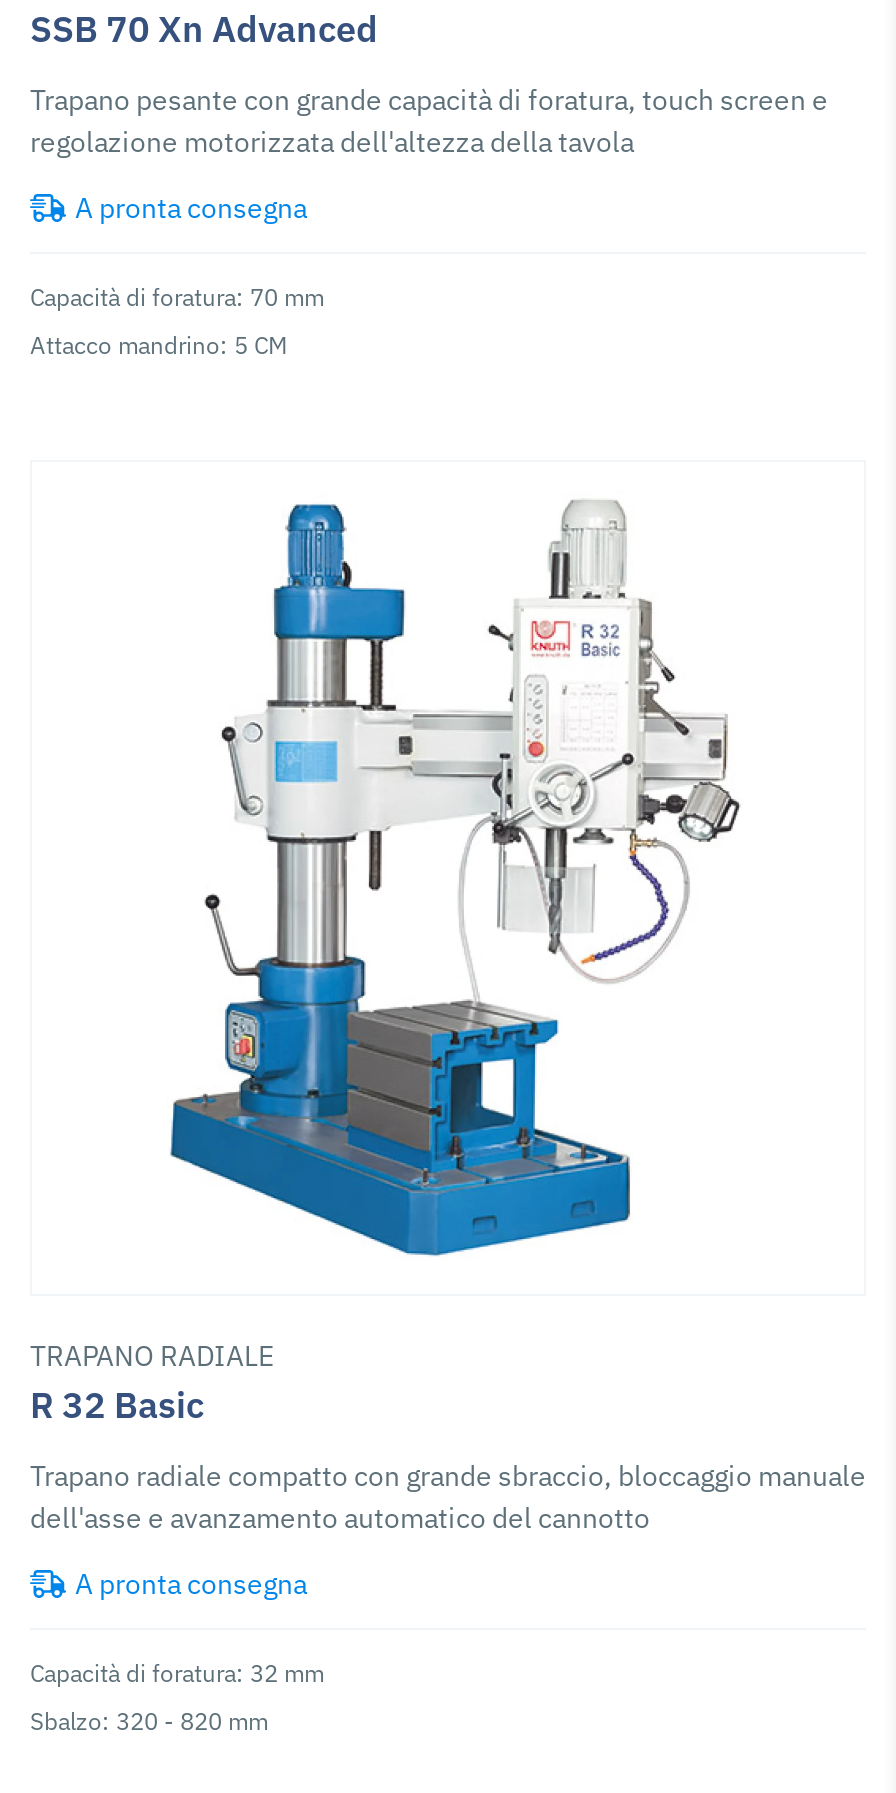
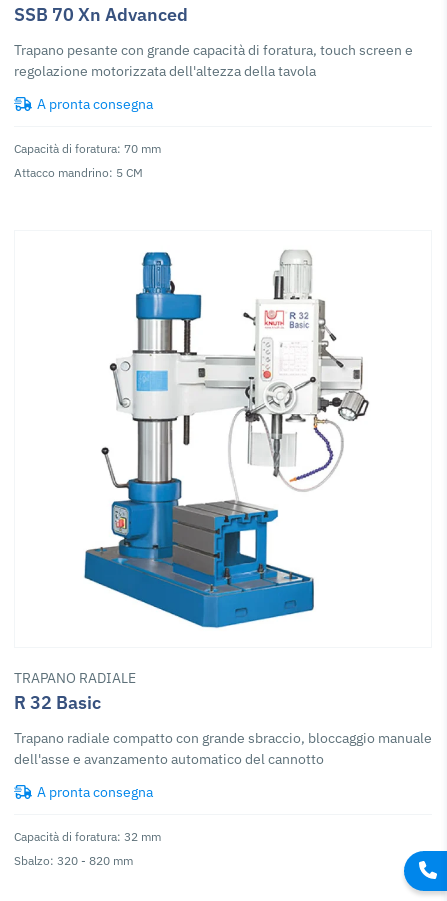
+ [image]
